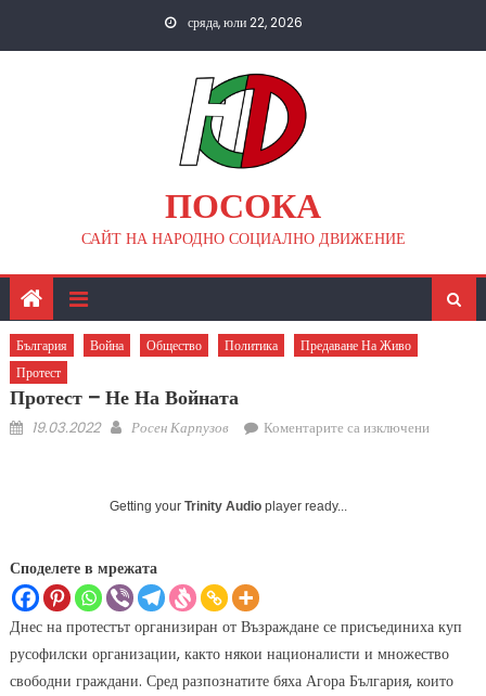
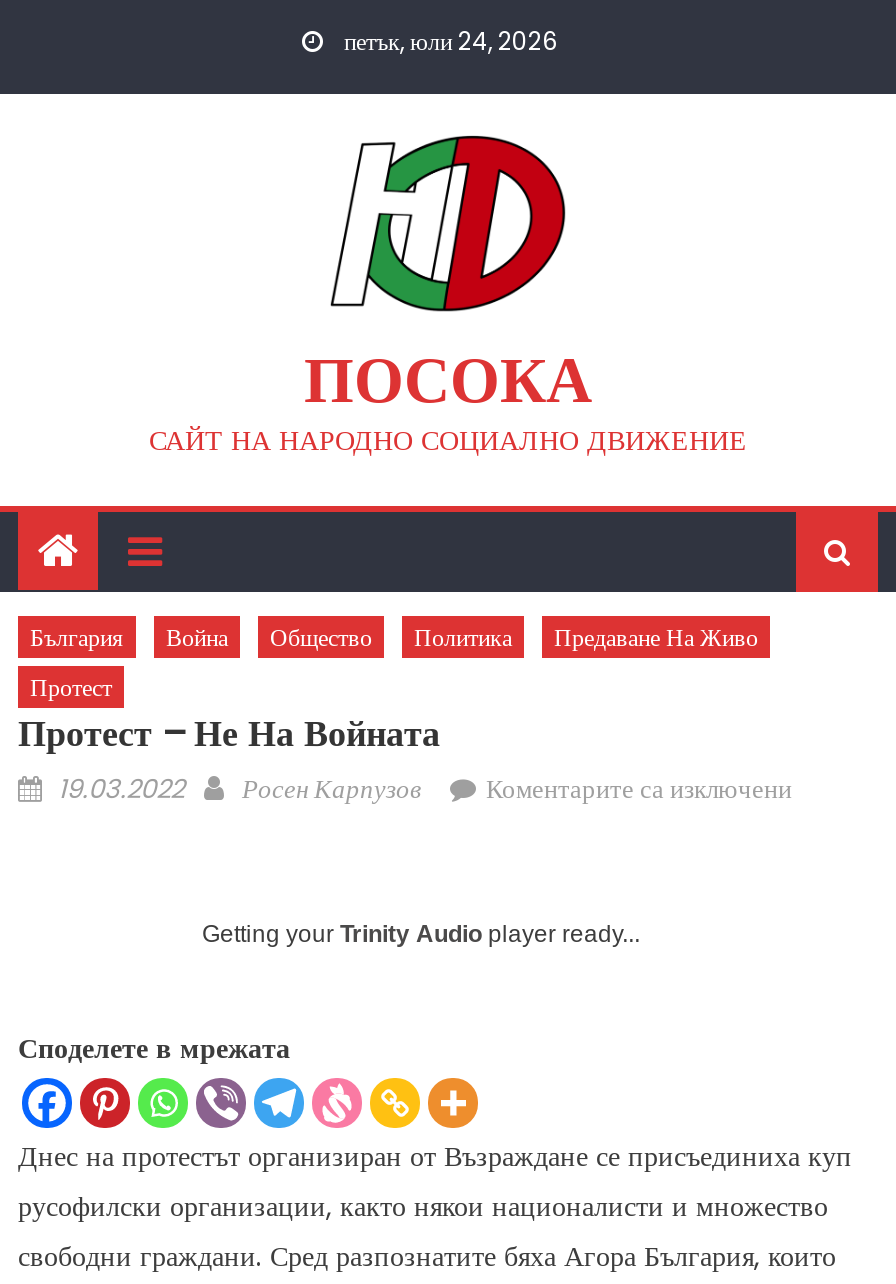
- сряда, юли 22, 2026
+ петък, юли 24, 2026
